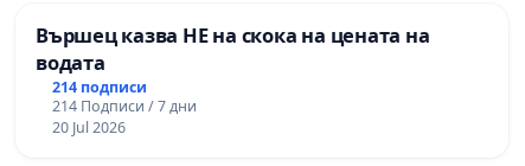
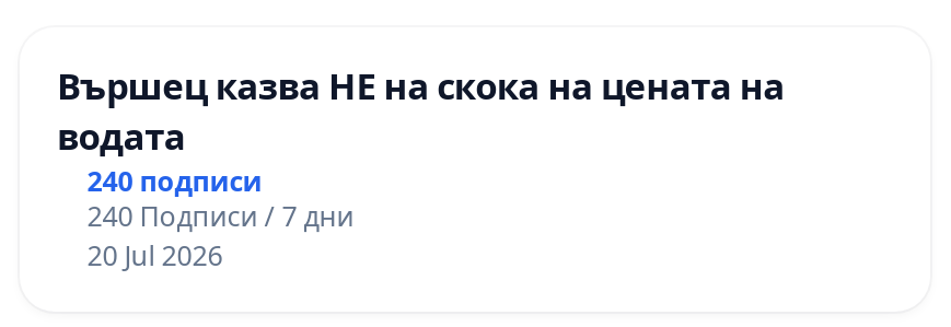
- 214 подписи
+ 240 подписи

- 214 Подписи / 7 дни
+ 240 Подписи / 7 дни
